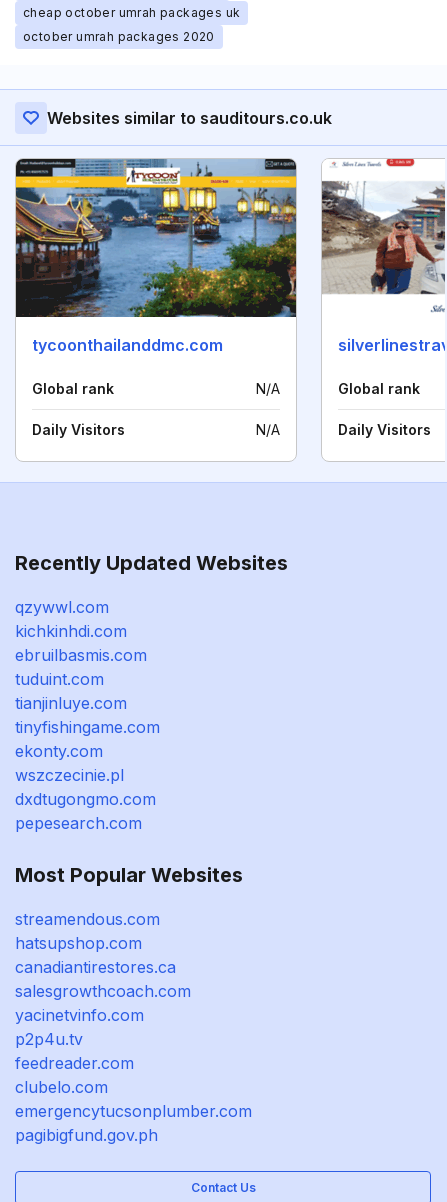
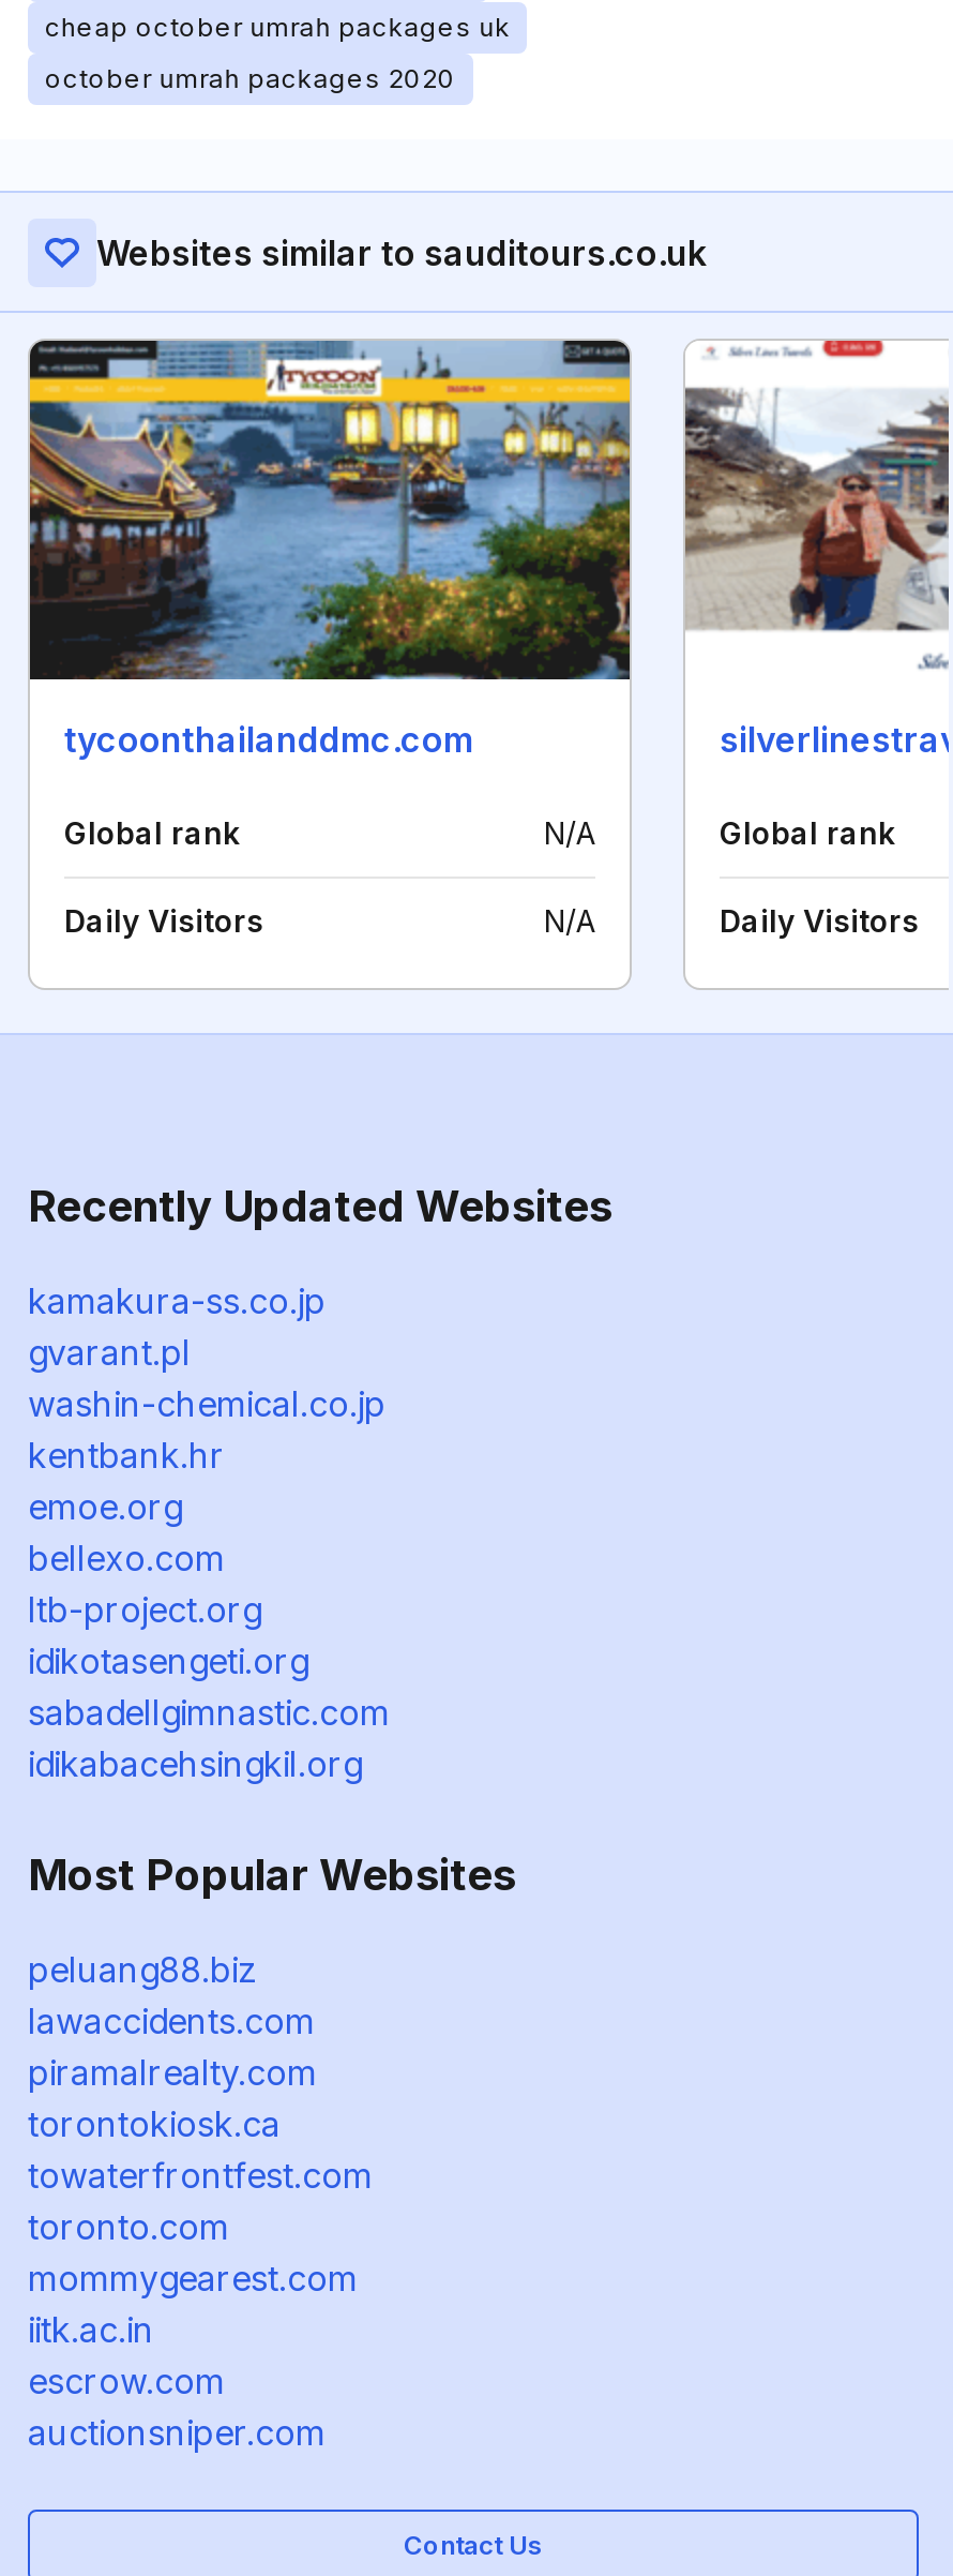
- qzywwl.com
- kichkinhdi.com
- ebruilbasmis.com
- tuduint.com
- tianjinluye.com
- tinyfishingame.com
- ekonty.com
- wszczecinie.pl
- dxdtugongmo.com
- pepesearch.com
+ kamakura-ss.co.jp
+ gvarant.pl
+ washin-chemical.co.jp
+ kentbank.hr
+ emoe.org
+ bellexo.com
+ ltb-project.org
+ idikotasengeti.org
+ sabadellgimnastic.com
+ idikabacehsingkil.org

- streamendous.com
- hatsupshop.com
- canadiantirestores.ca
- salesgrowthcoach.com
- yacinetvinfo.com
- p2p4u.tv
- feedreader.com
- clubelo.com
- emergencytucsonplumber.com
- pagibigfund.gov.ph
+ peluang88.biz
+ lawaccidents.com
+ piramalrealty.com
+ torontokiosk.ca
+ towaterfrontfest.com
+ toronto.com
+ mommygearest.com
+ iitk.ac.in
+ escrow.com
+ auctionsniper.com
